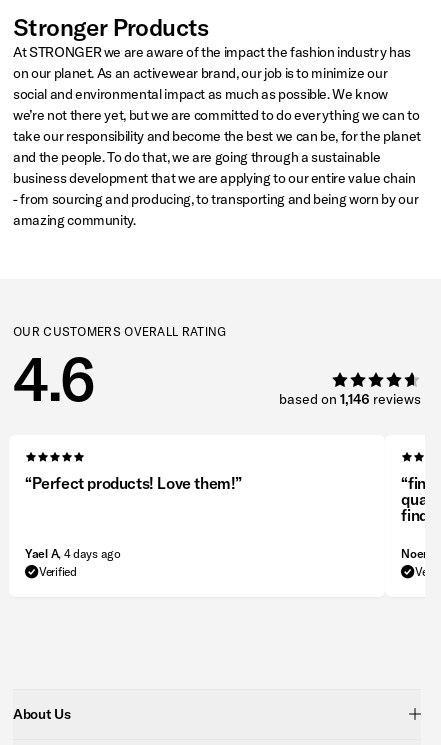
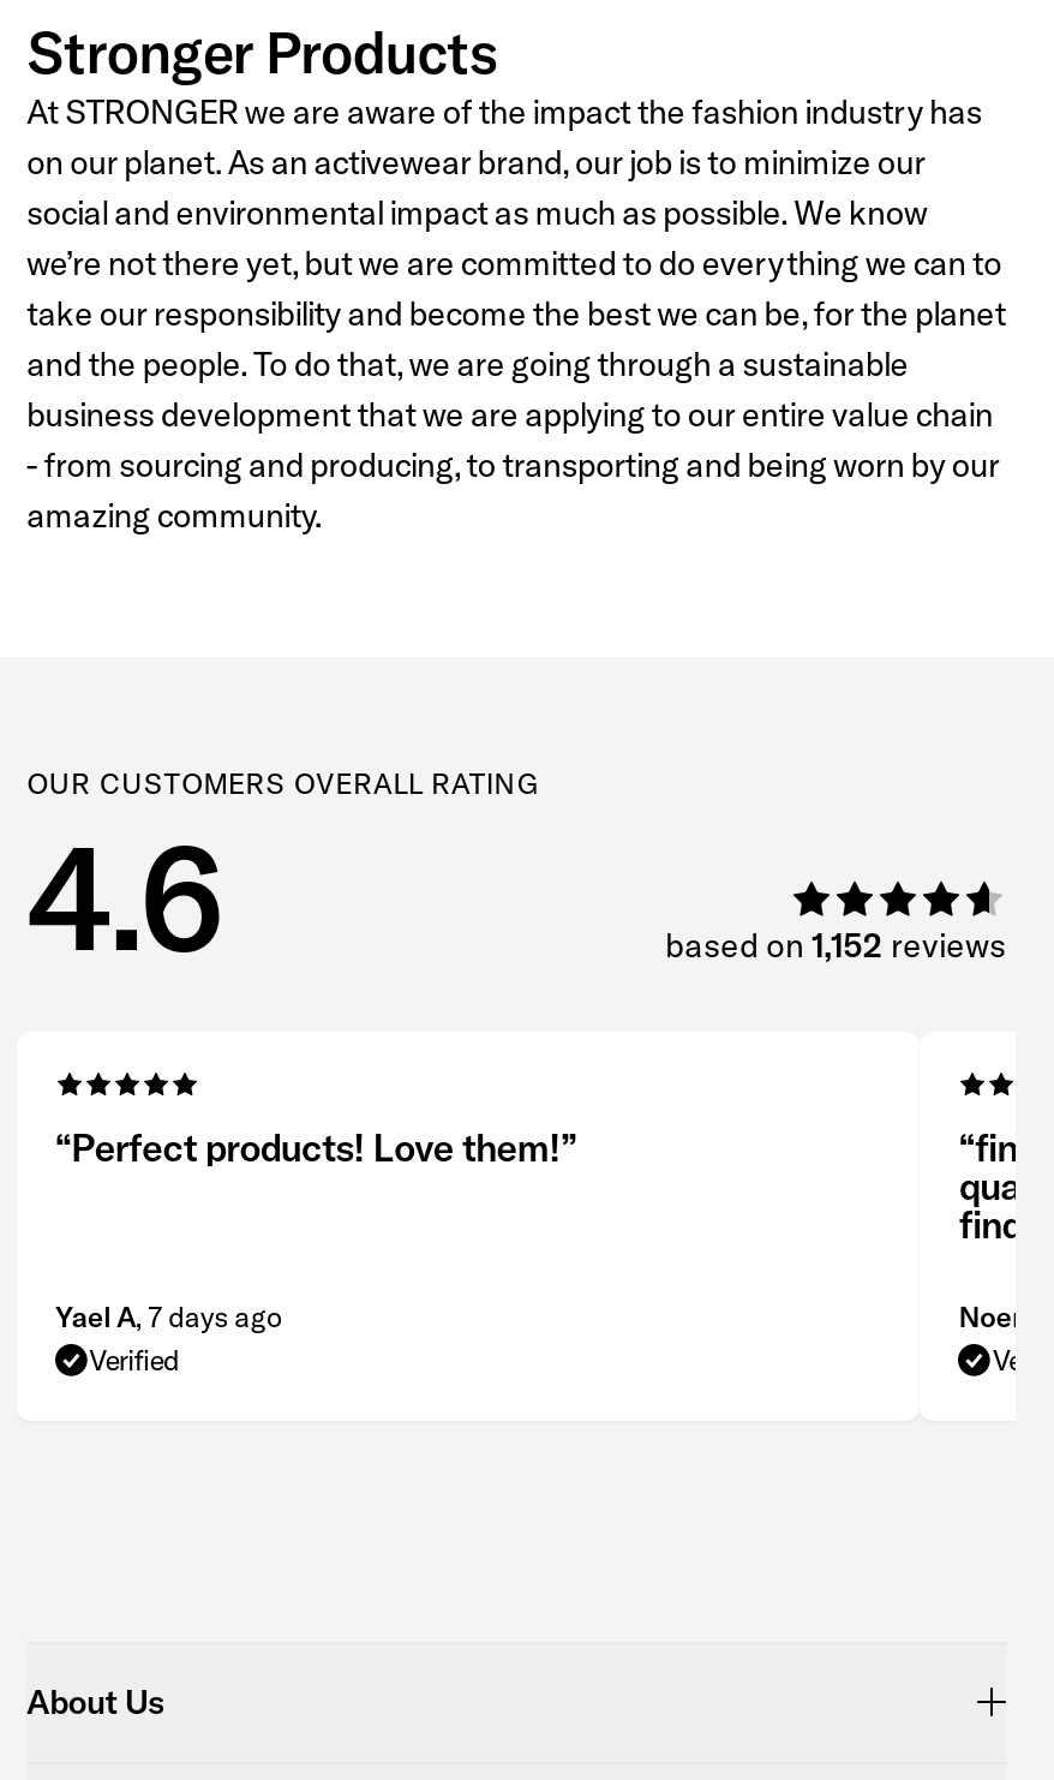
- based on 1,146 reviews
+ based on 1,152 reviews

- Yael A, 4 days ago
+ Yael A, 7 days ago
